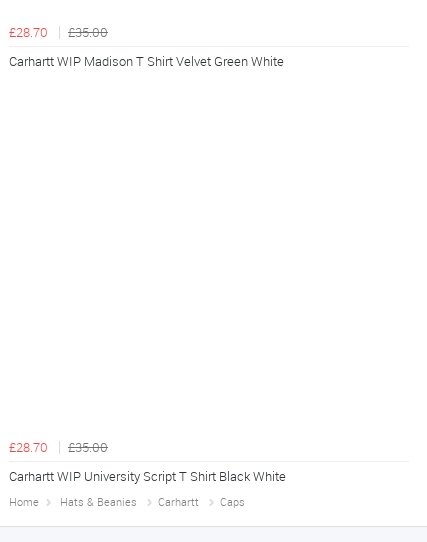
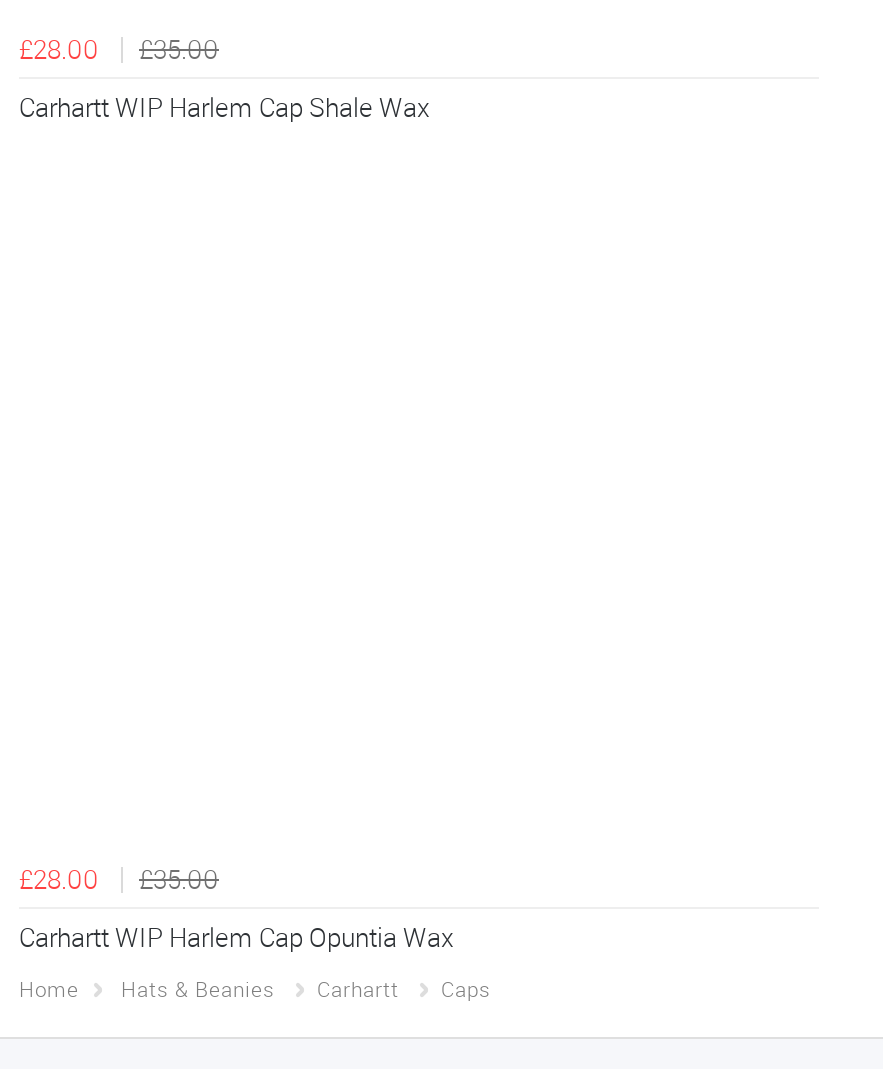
- £28.70
+ £28.00

- Carhartt WIP Madison T Shirt Velvet Green White
+ Carhartt WIP Harlem Cap Shale Wax

- £28.70
+ £28.00

- Carhartt WIP University Script T Shirt Black White
+ Carhartt WIP Harlem Cap Opuntia Wax
